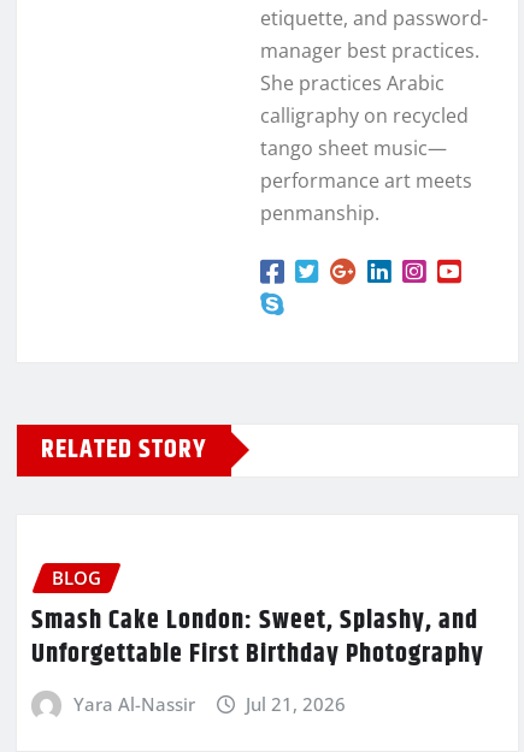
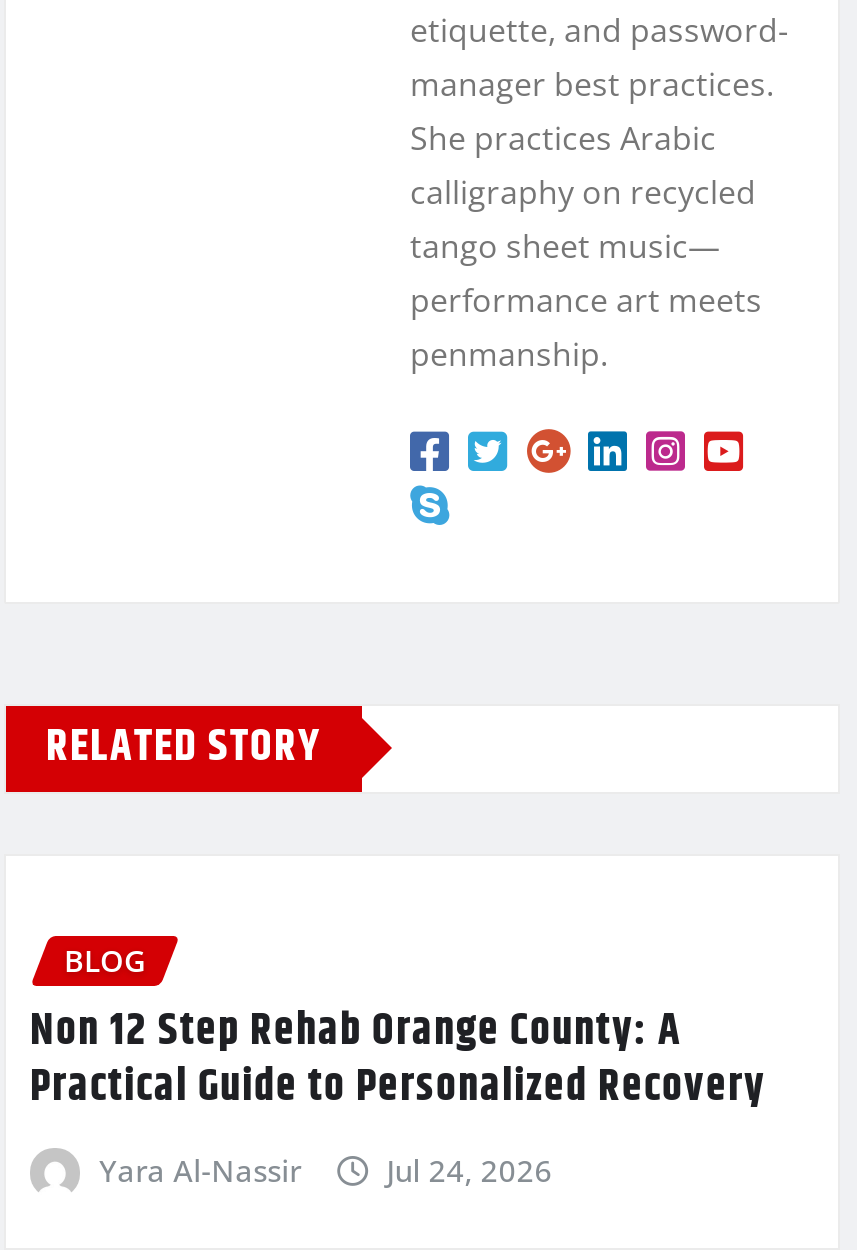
- Smash Cake London: Sweet, Splashy, and
- Unforgettable First Birthday Photography
+ Non 12 Step Rehab Orange County: A
+ Practical Guide to Personalized Recovery

- Jul 21, 2026
+ Jul 24, 2026
